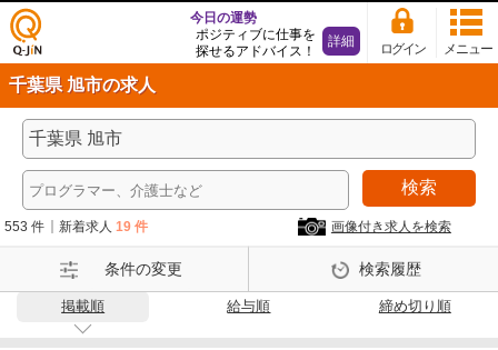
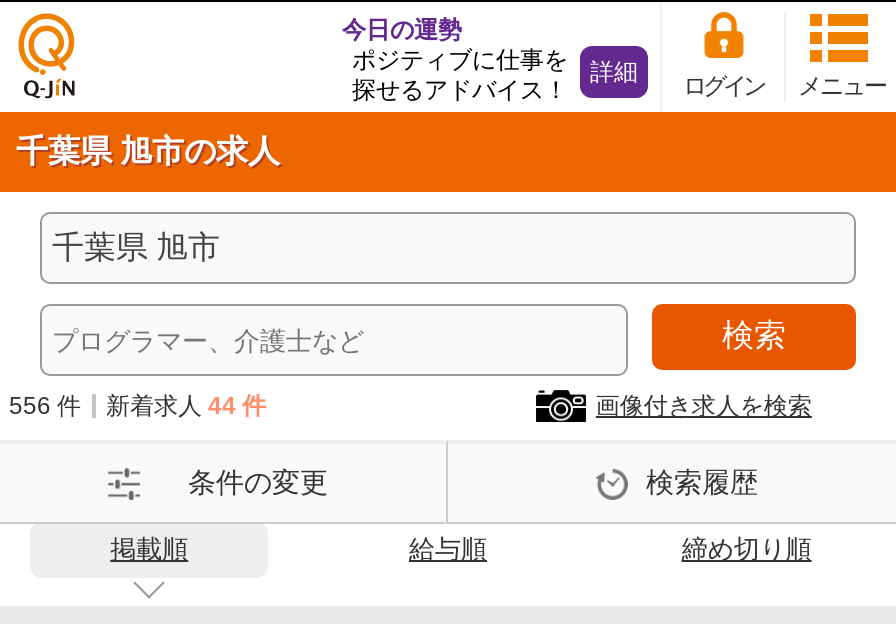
- 553 件
+ 556 件

- 新着求人19 件
+ 新着求人44 件
